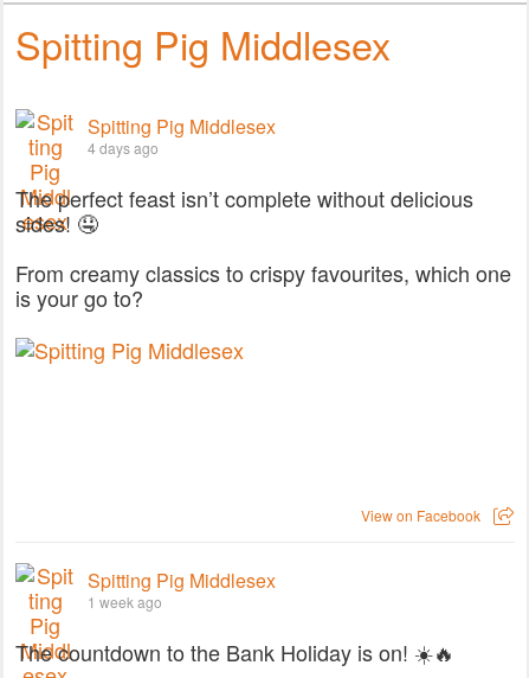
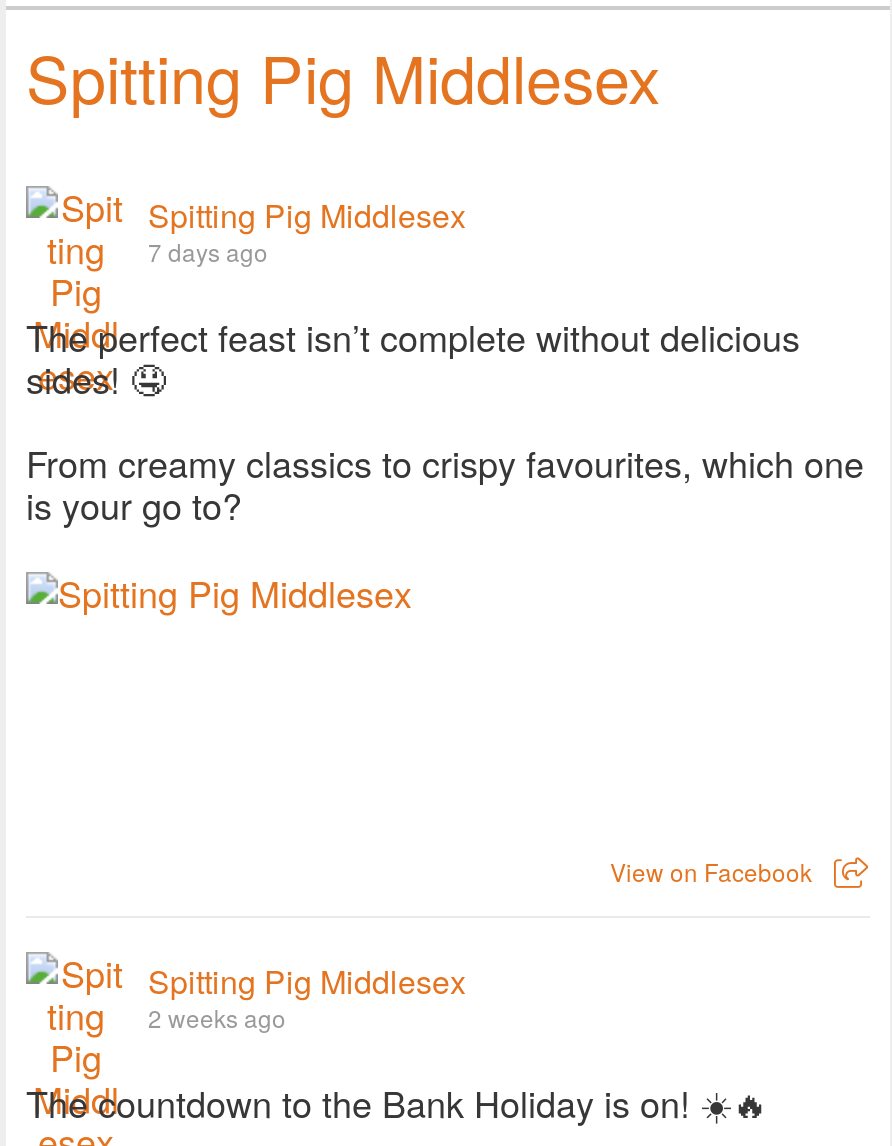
- 4 days ago
+ 7 days ago

- 1 week ago
+ 2 weeks ago
